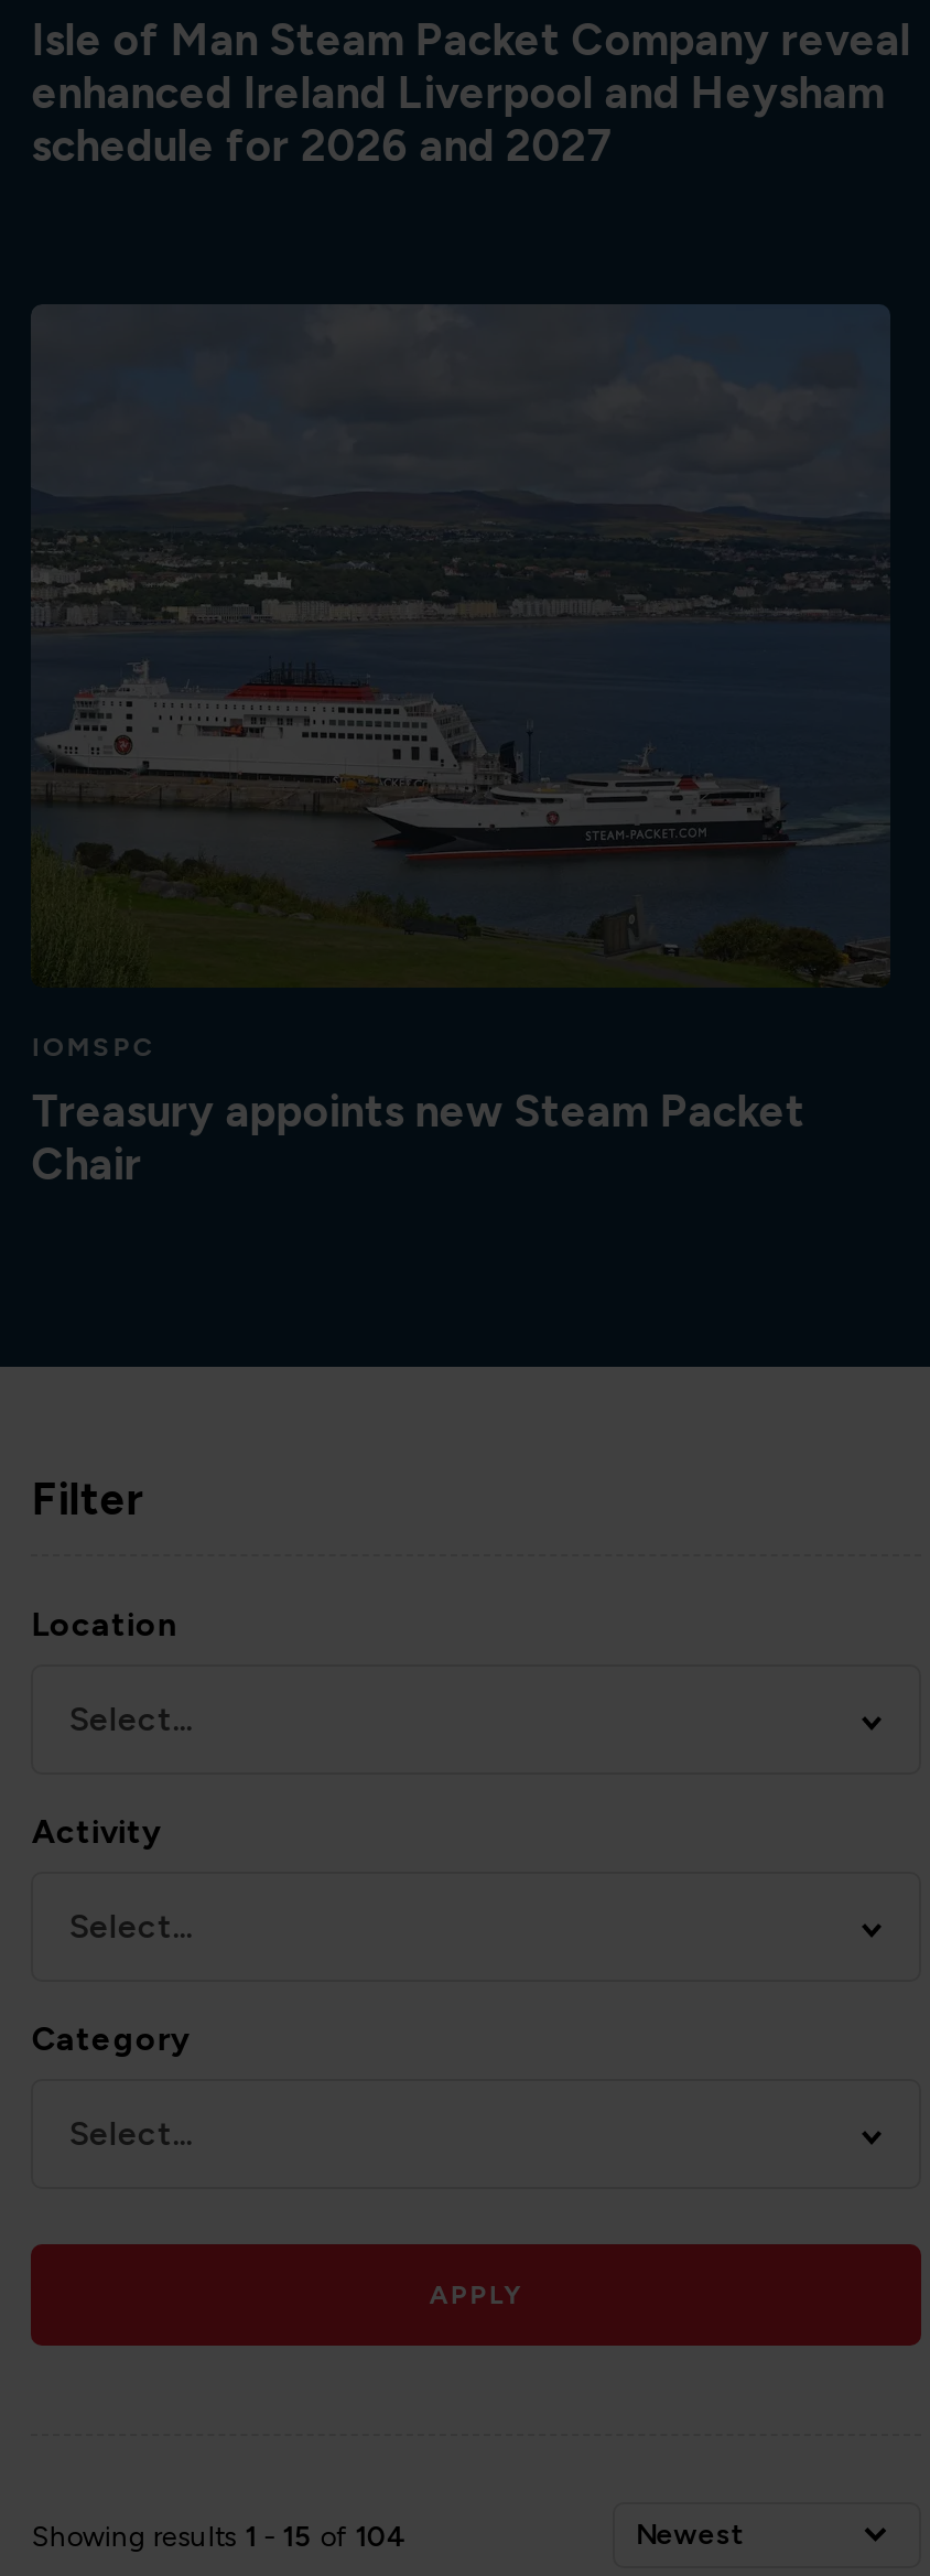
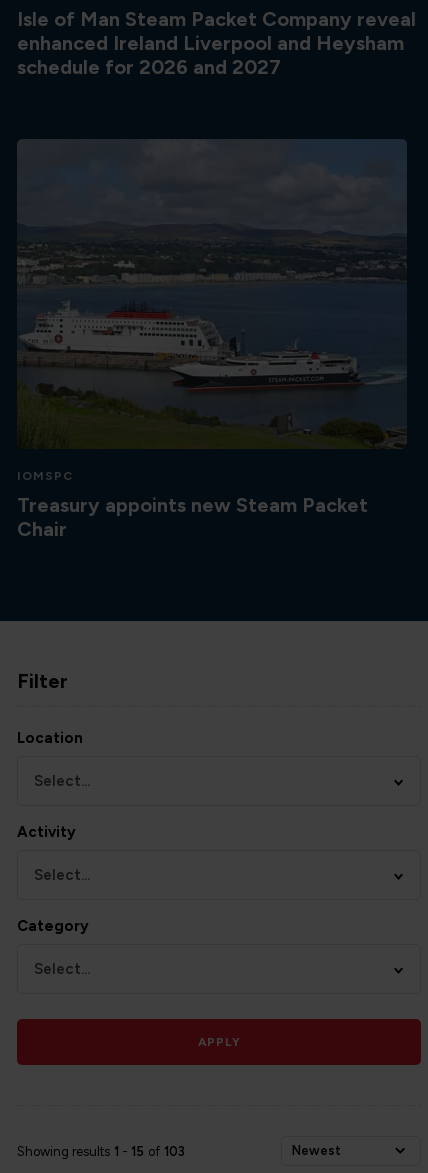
- Showing results 1 - 15 of 104
+ Showing results 1 - 15 of 103
